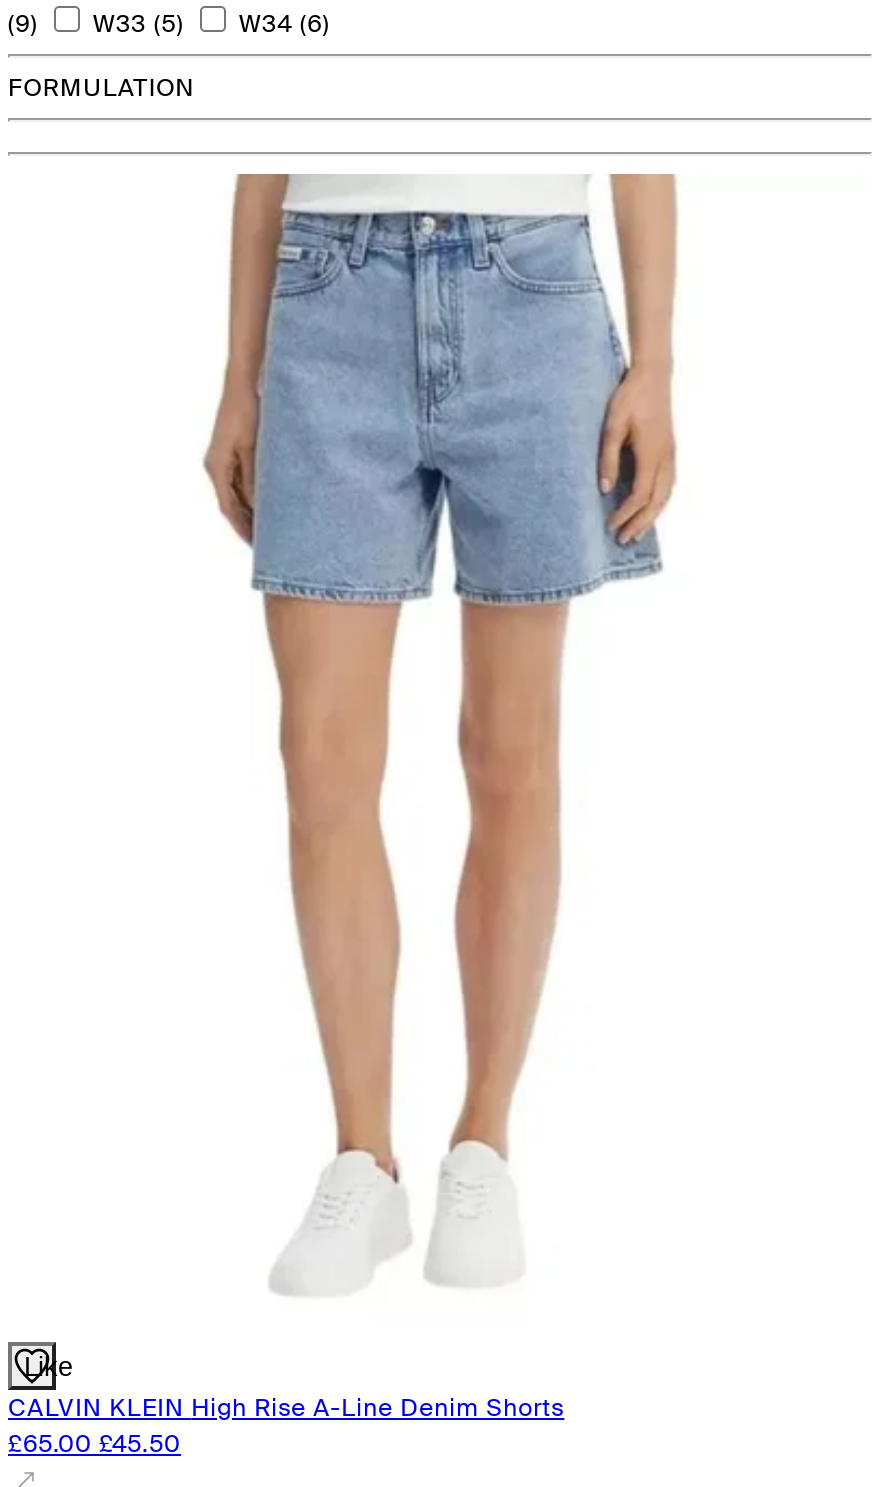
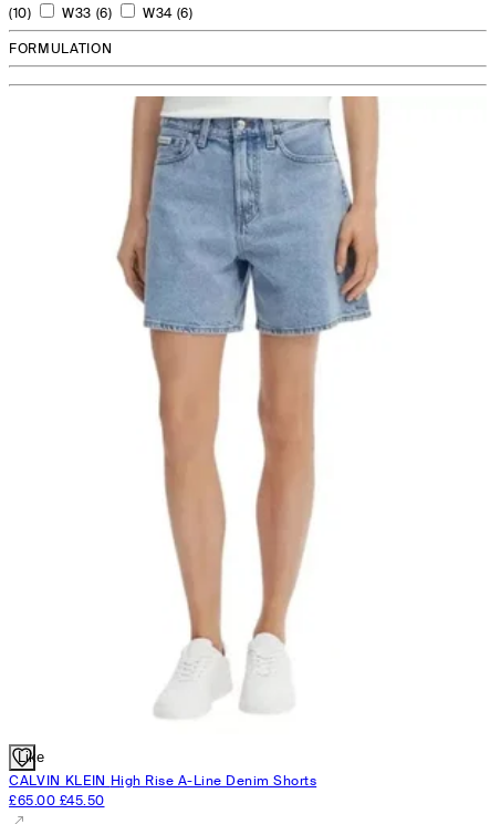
- (9)
+ (10)

- W33 (5)
+ W33 (6)
